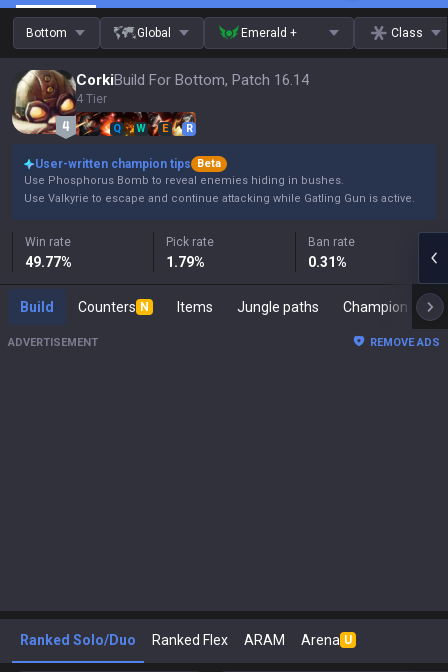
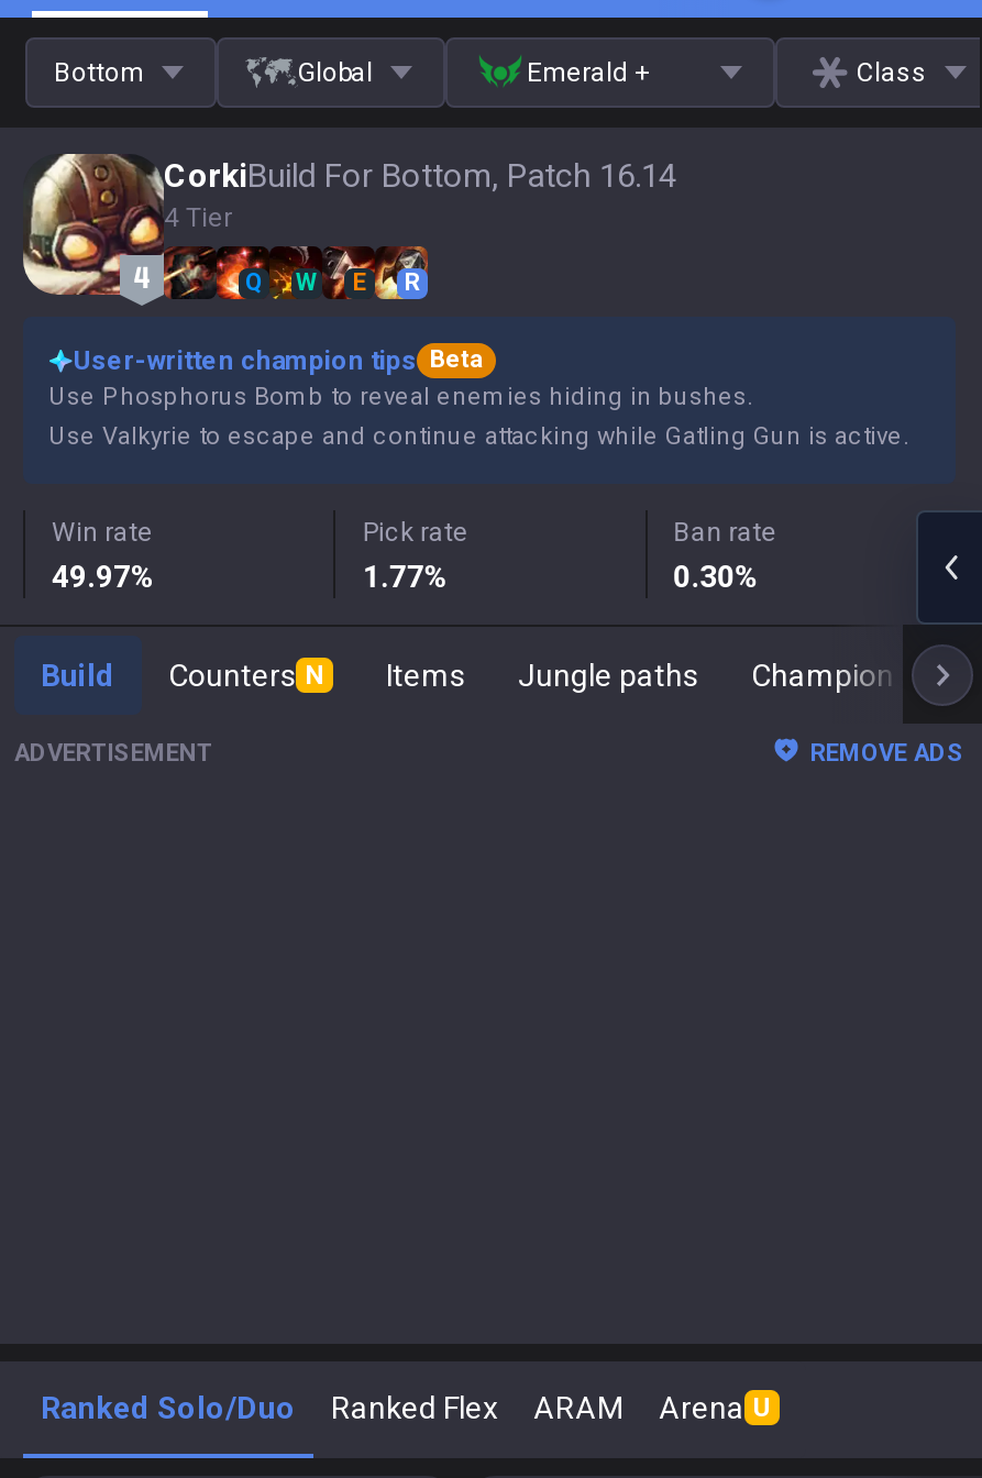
- 49.77%
+ 49.97%

- 1.79%
+ 1.77%

- 0.31%
+ 0.30%
